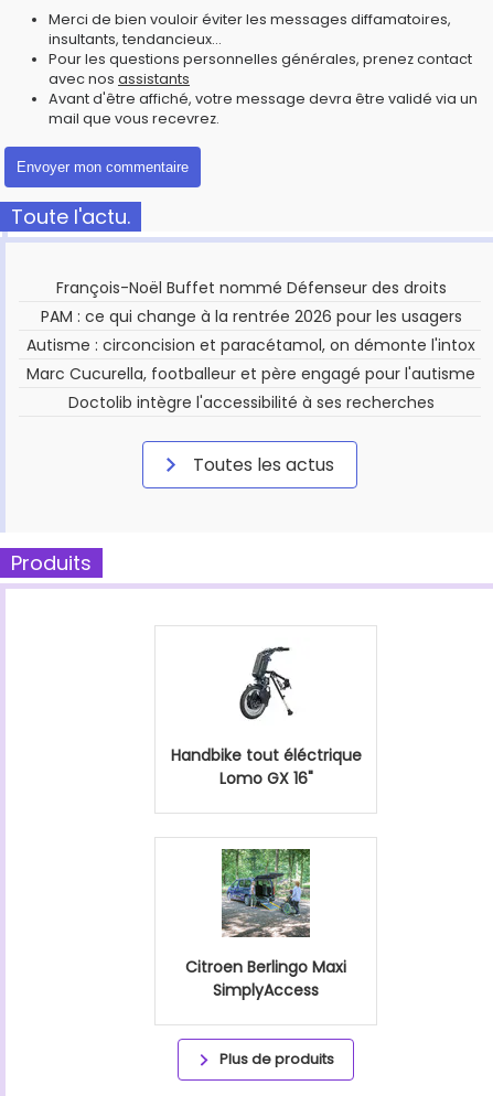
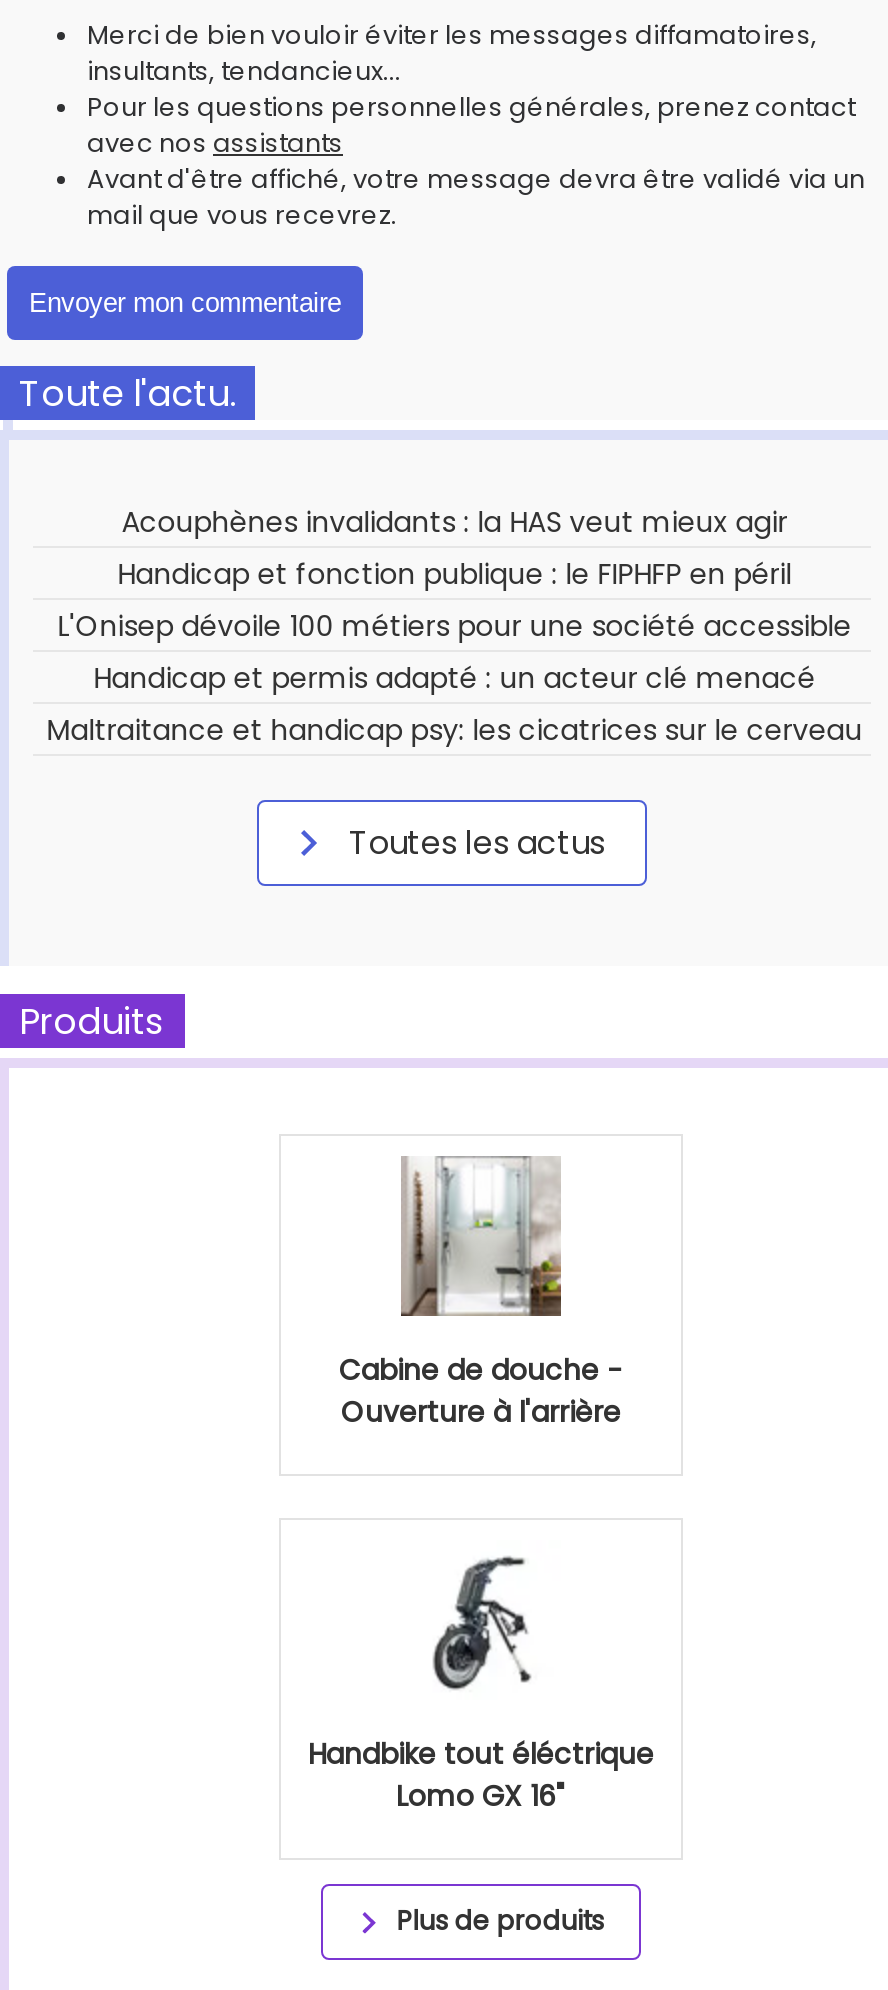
- François-Noël Buffet nommé Défenseur des droits
- PAM : ce qui change à la rentrée 2026 pour les usagers
- Autisme : circoncision et paracétamol, on démonte l'intox
- Marc Cucurella, footballeur et père engagé pour l'autisme
- Doctolib intègre l'accessibilité à ses recherches
+ Acouphènes invalidants : la HAS veut mieux agir
+ Handicap et fonction publique : le FIPHFP en péril
+ L'Onisep dévoile 100 métiers pour une société accessible
+ Handicap et permis adapté : un acteur clé menacé
+ Maltraitance et handicap psy: les cicatrices sur le cerveau

+ [image]
+ Cabine de douche -
+ Ouverture à l'arrière

moved down: [image] | Handbike tout éléctrique | Lomo GX 16"

- [image]
- Citroen Berlingo Maxi
- SimplyAccess
